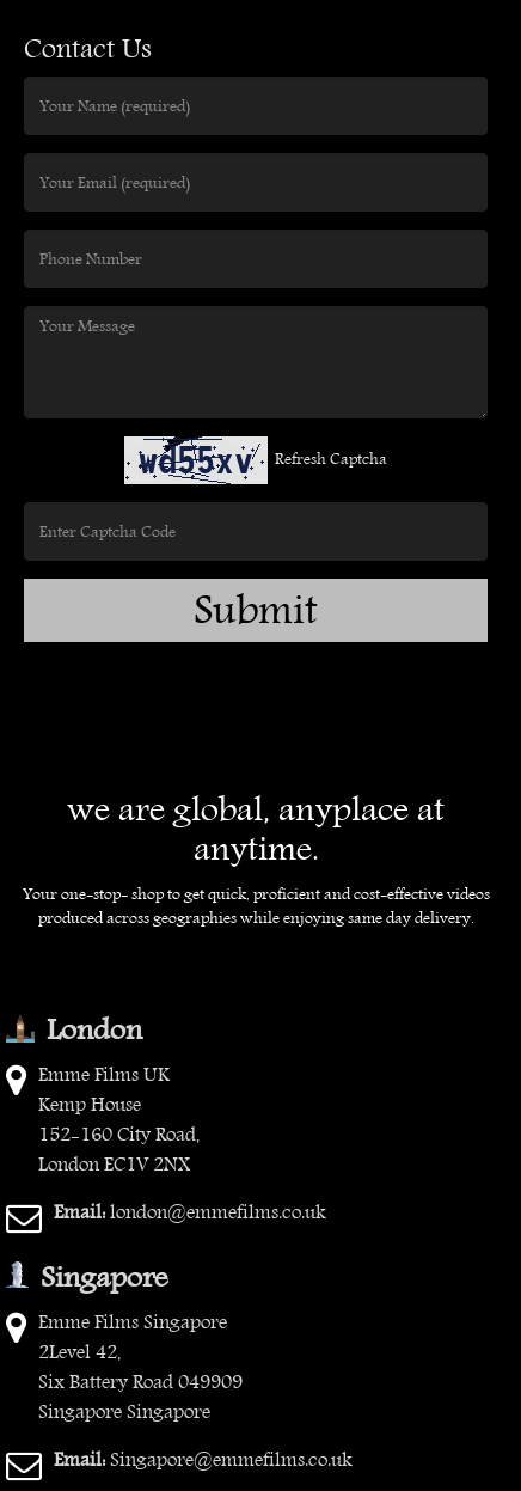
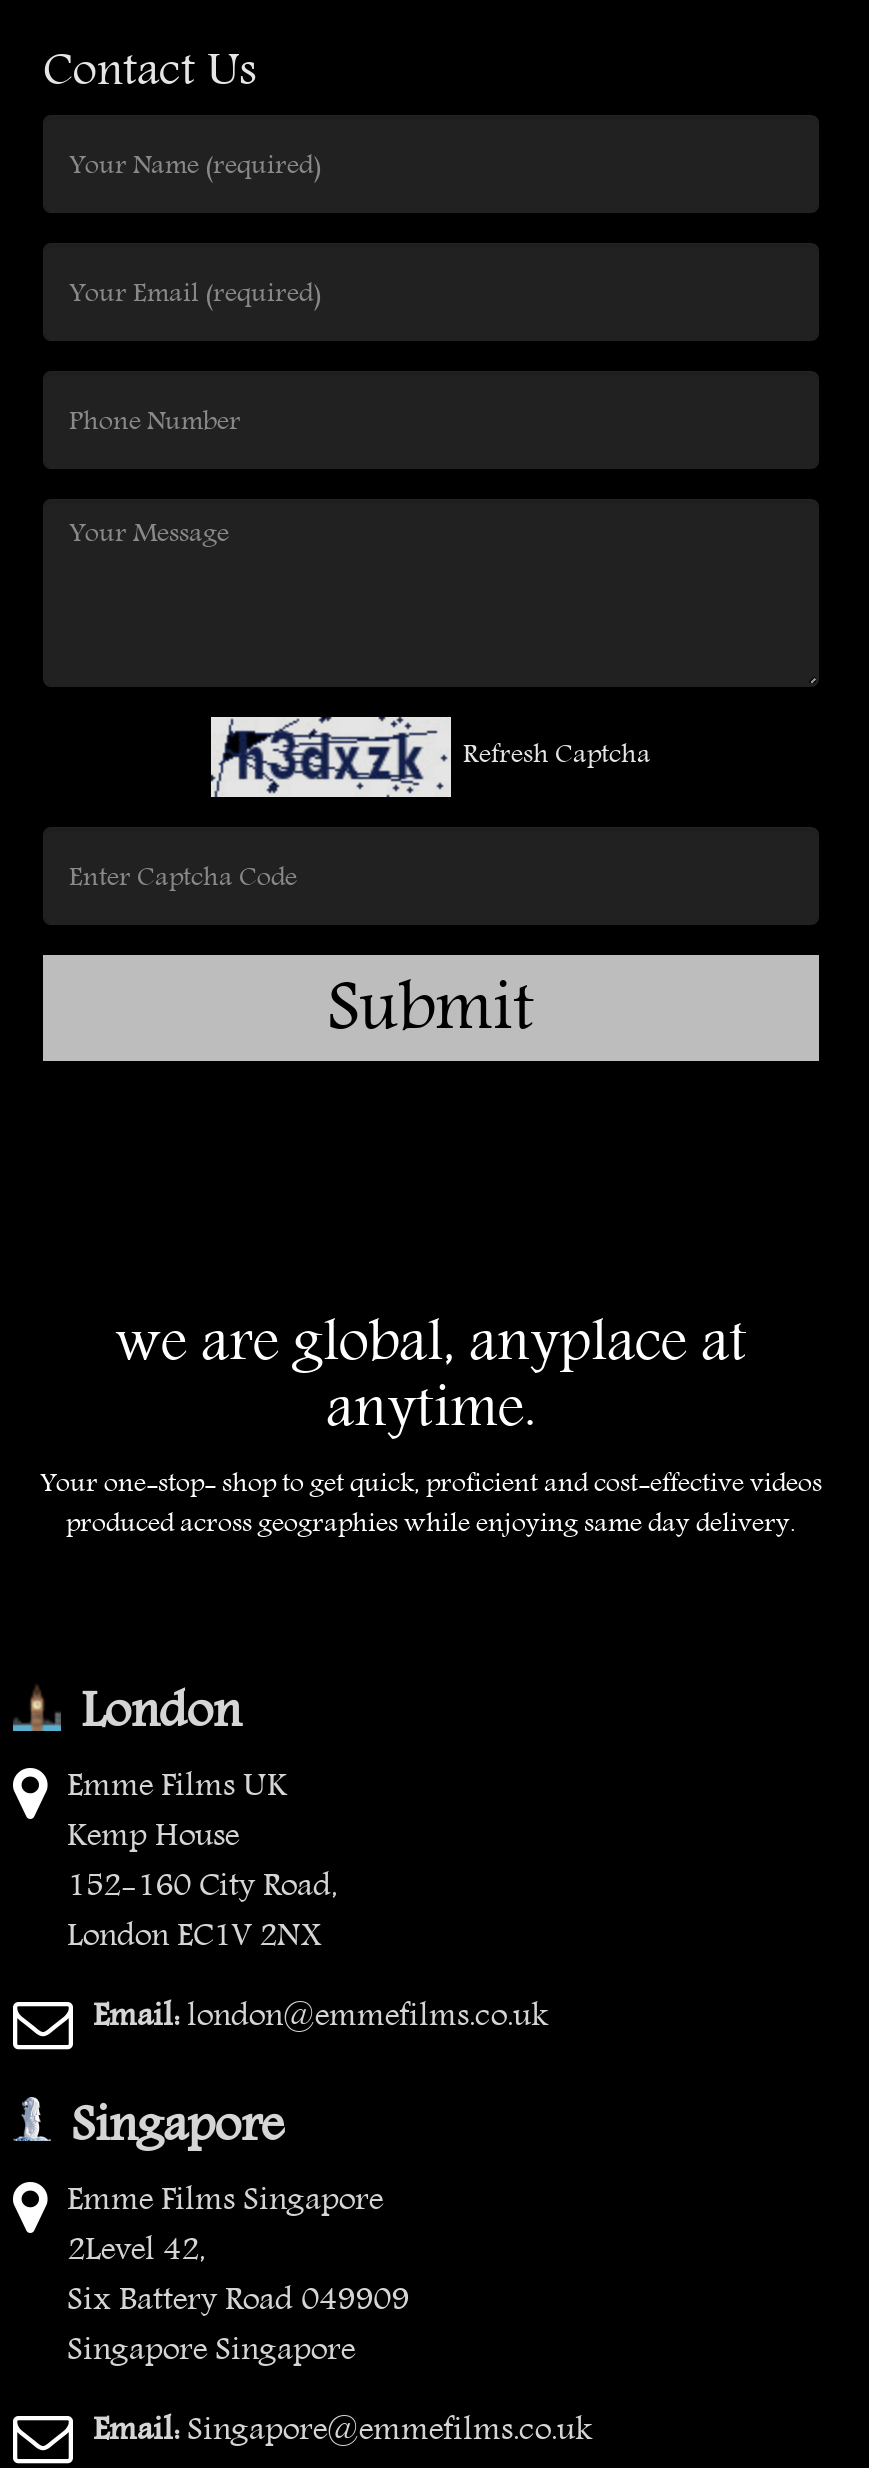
- [image]
+ [image]
